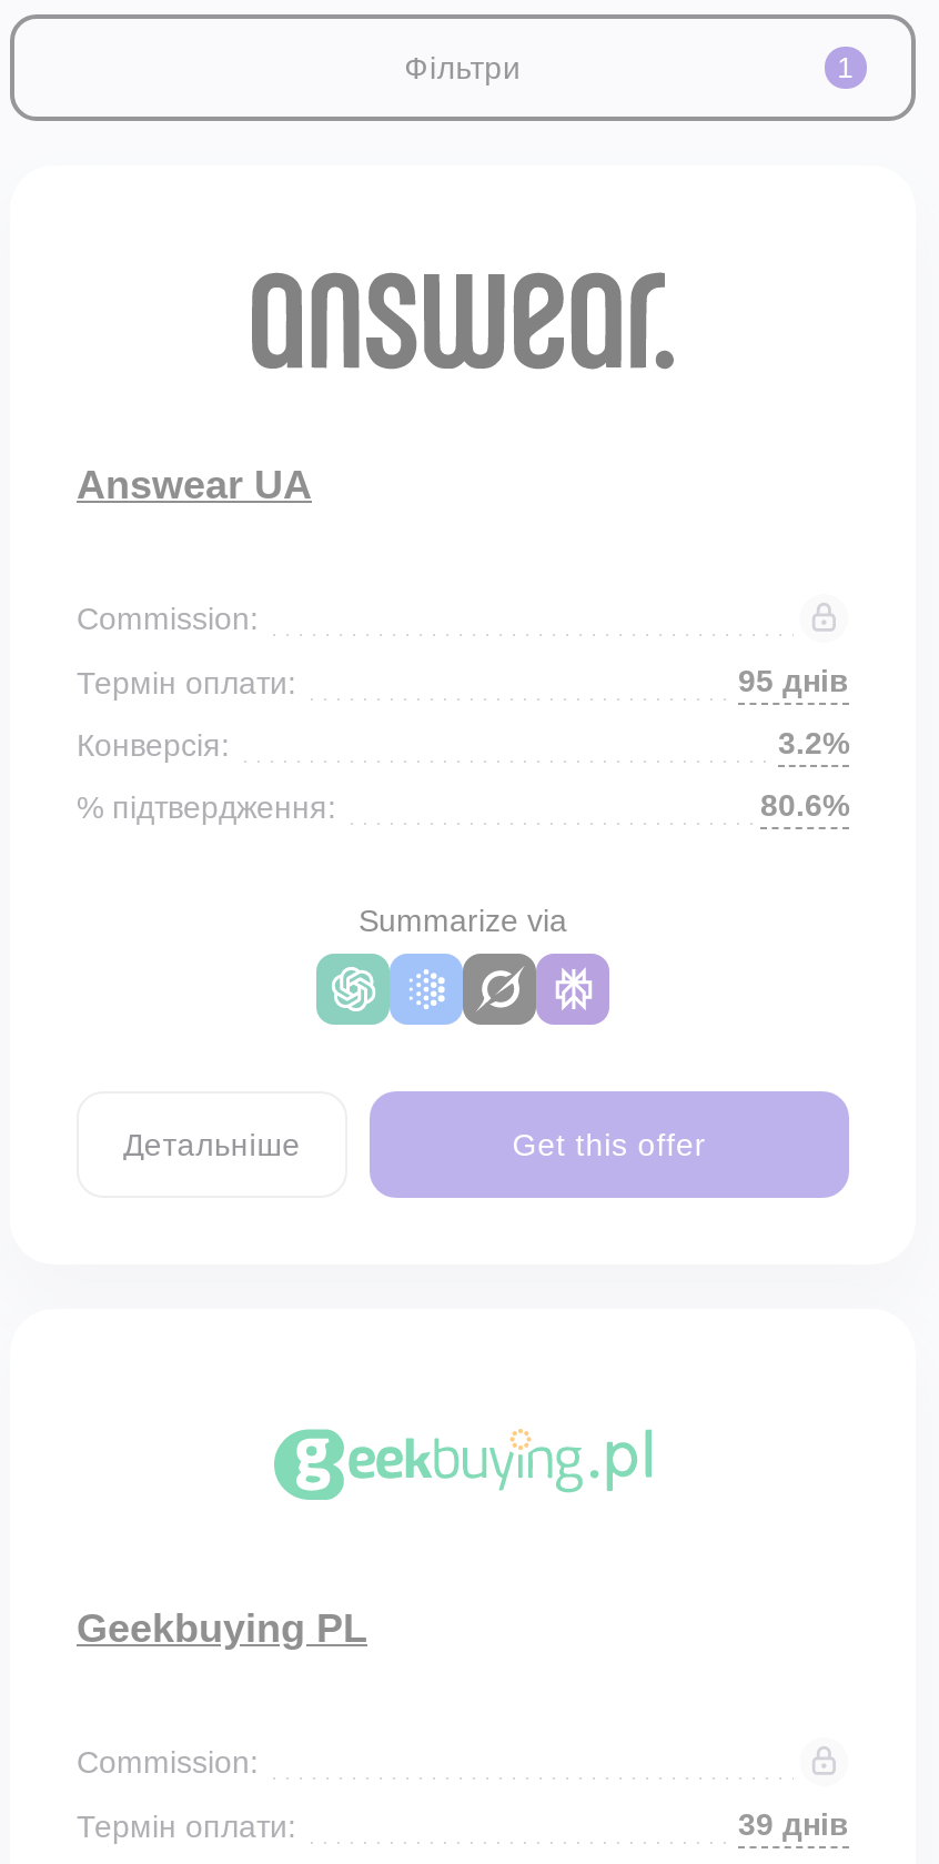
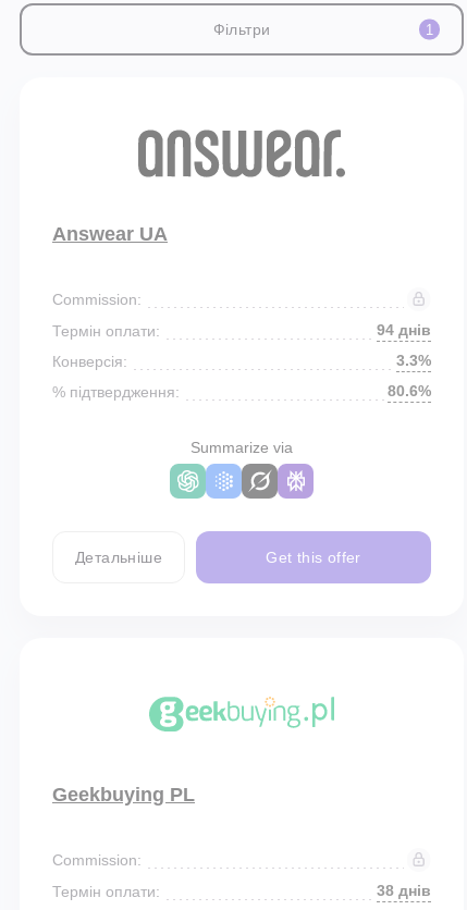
- 95 днів
+ 94 днів

- 3.2%
+ 3.3%

- 39 днів
+ 38 днів
